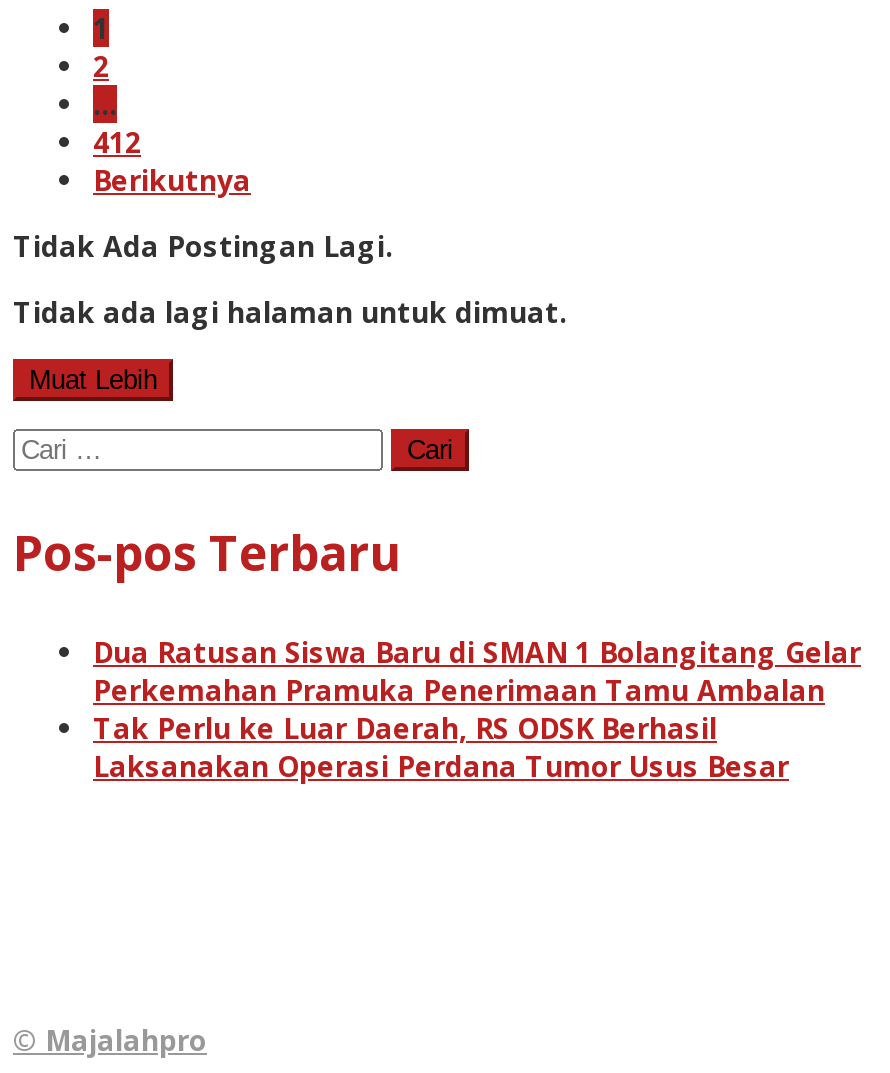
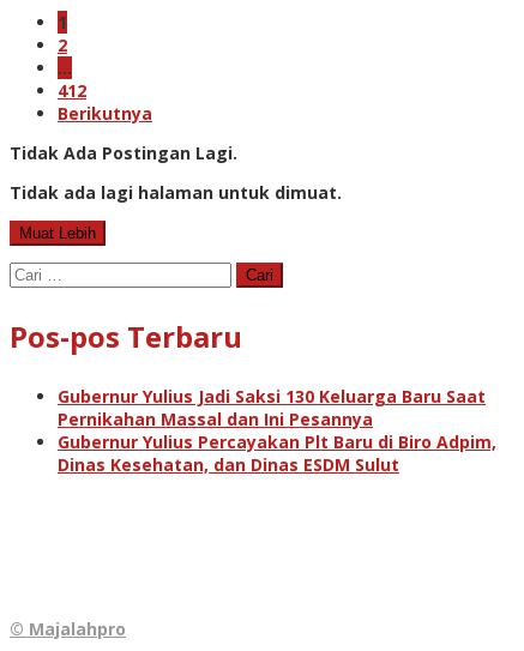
- Dua Ratusan Siswa Baru di SMAN 1 Bolangitang Gelar
- Perkemahan Pramuka Penerimaan Tamu Ambalan
- Tak Perlu ke Luar Daerah, RS ODSK Berhasil
- Laksanakan Operasi Perdana Tumor Usus Besar
+ Gubernur Yulius Jadi Saksi 130 Keluarga Baru Saat
+ Pernikahan Massal dan Ini Pesannya
+ Gubernur Yulius Percayakan Plt Baru di Biro Adpim,
+ Dinas Kesehatan, dan Dinas ESDM Sulut
